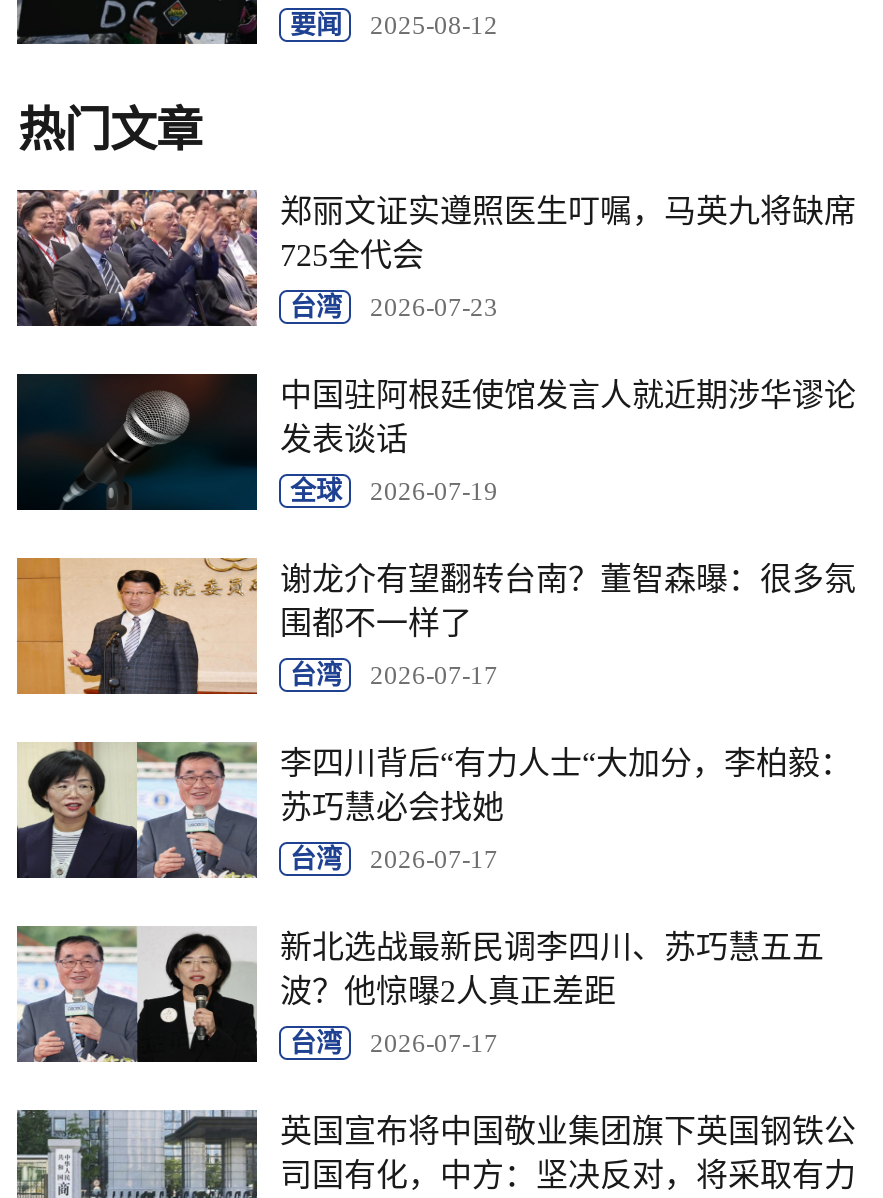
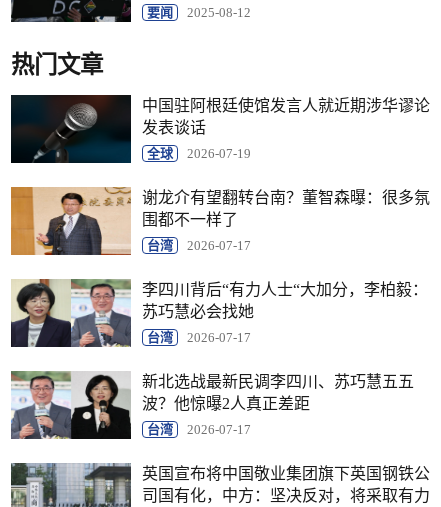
- [image]
- 郑丽文证实遵照医生叮嘱，马英九将缺席
- 725全代会
- 台湾
- 2026-07-23
